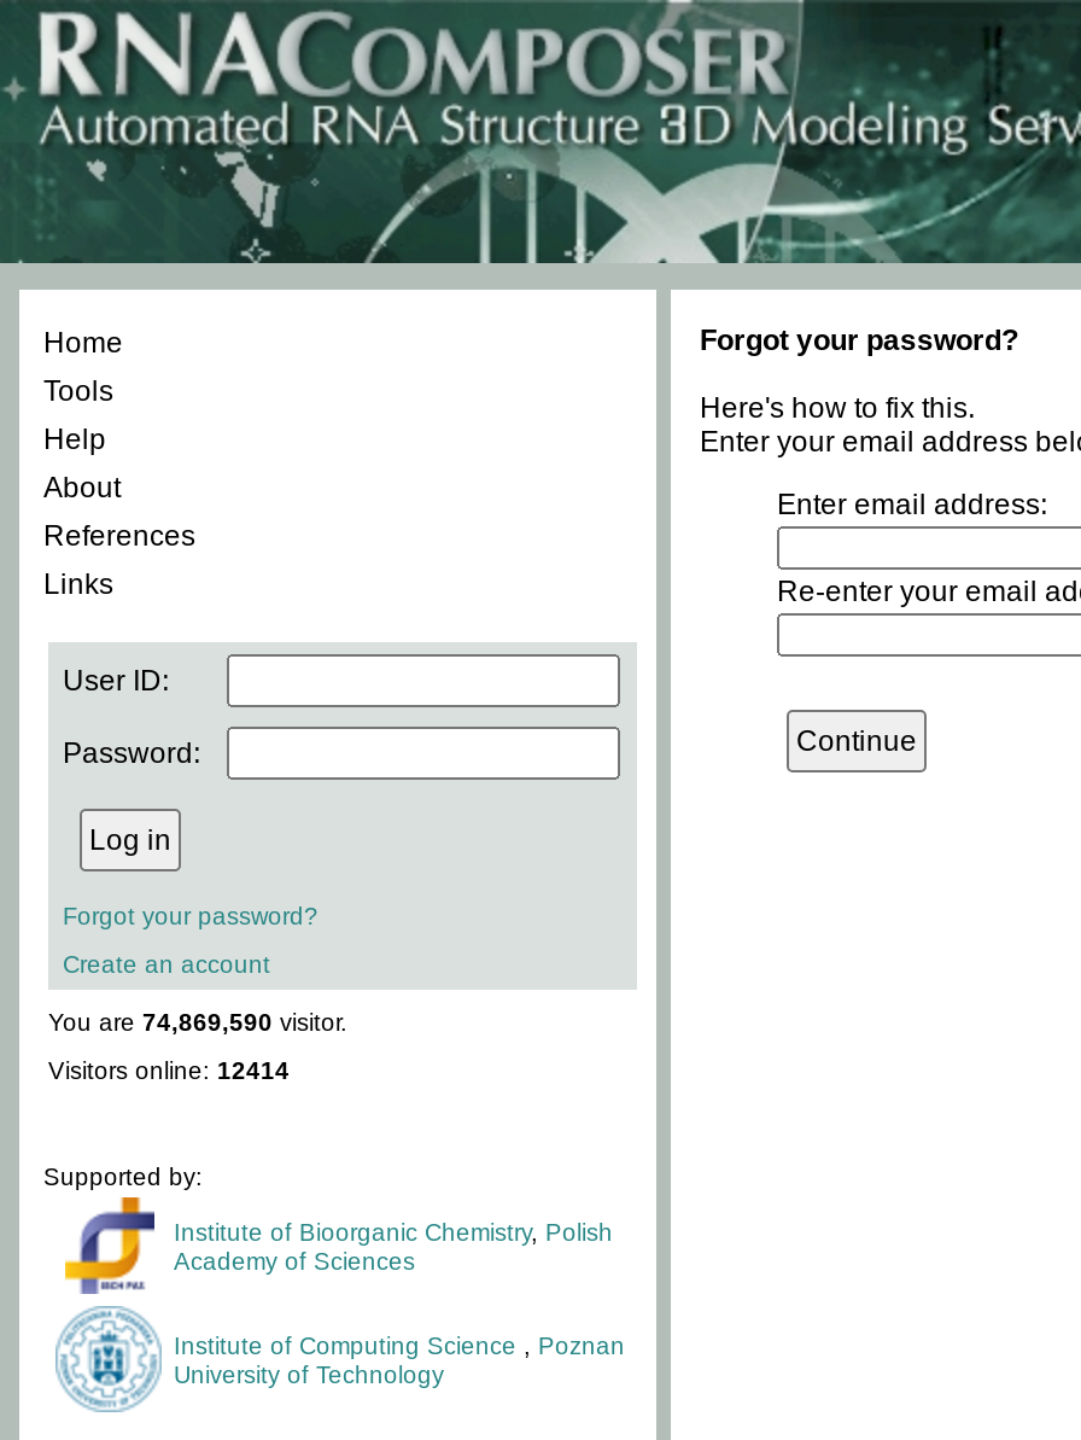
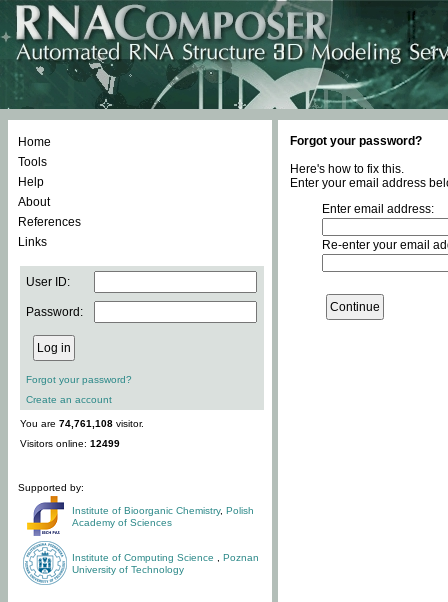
- You are 74,869,590 visitor.
+ You are 74,761,108 visitor.

- Visitors online: 12414
+ Visitors online: 12499
